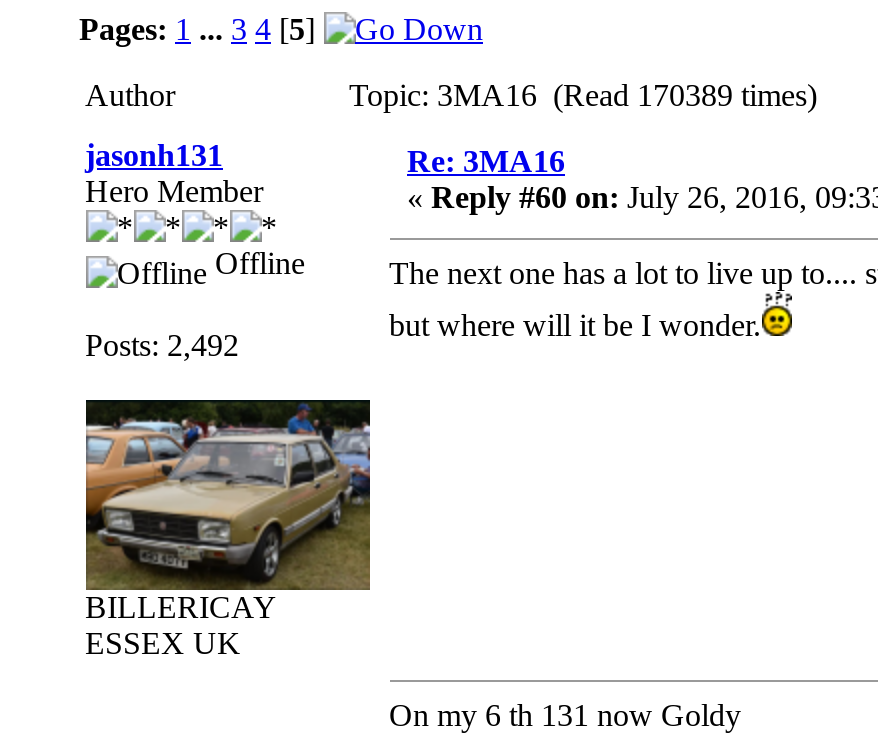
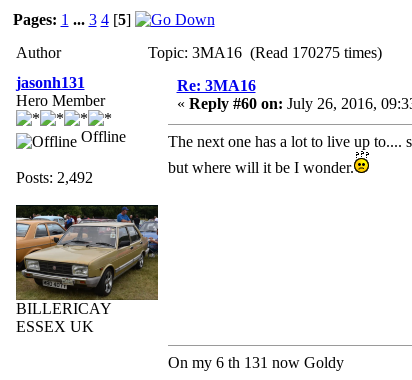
- Topic: 3MA16 (Read 170389 times)
+ Topic: 3MA16 (Read 170275 times)
